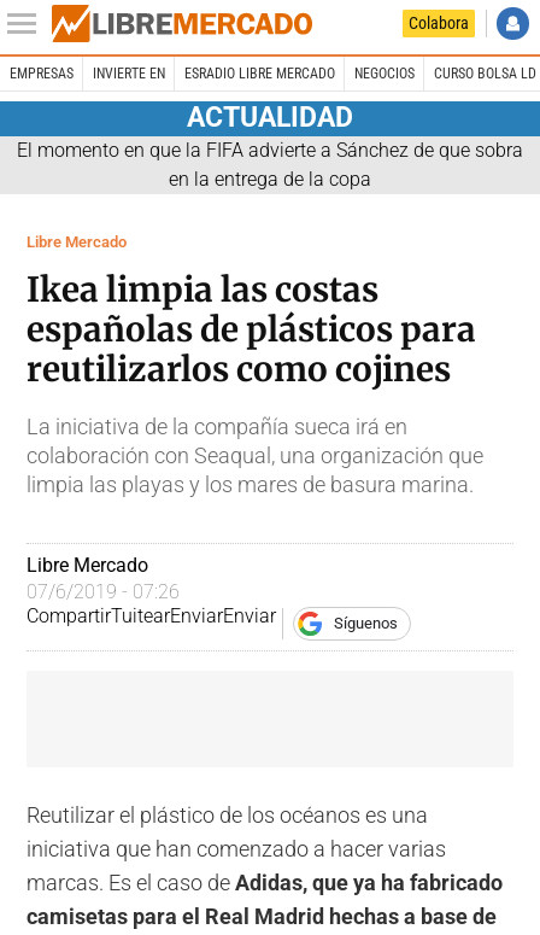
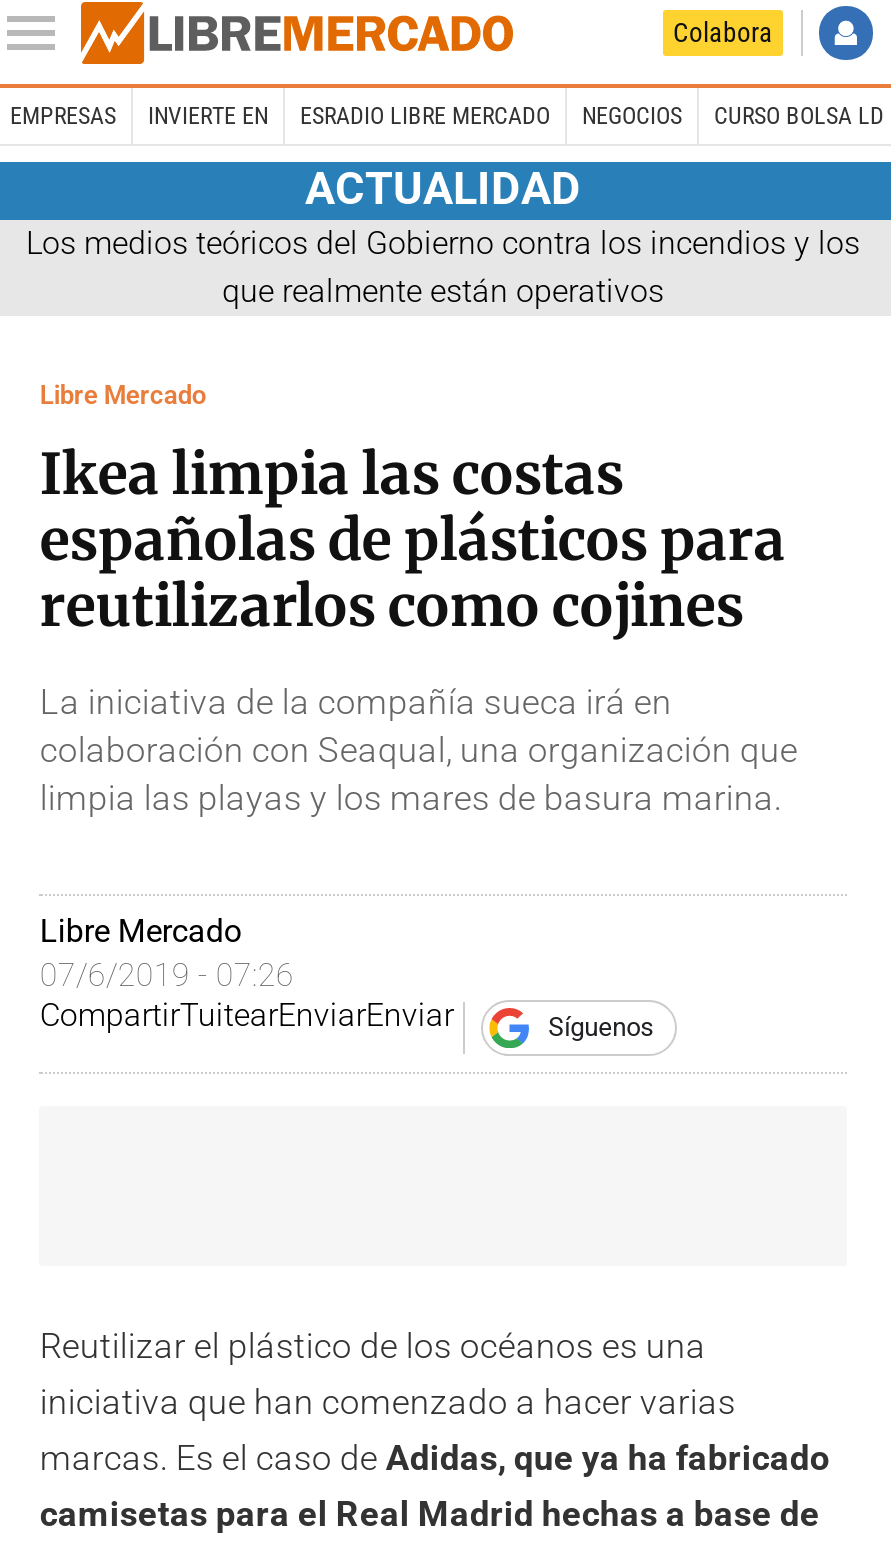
- El momento en que la FIFA advierte a Sánchez de que sobra
- en la entrega de la copa
+ Los medios teóricos del Gobierno contra los incendios y los
+ que realmente están operativos
